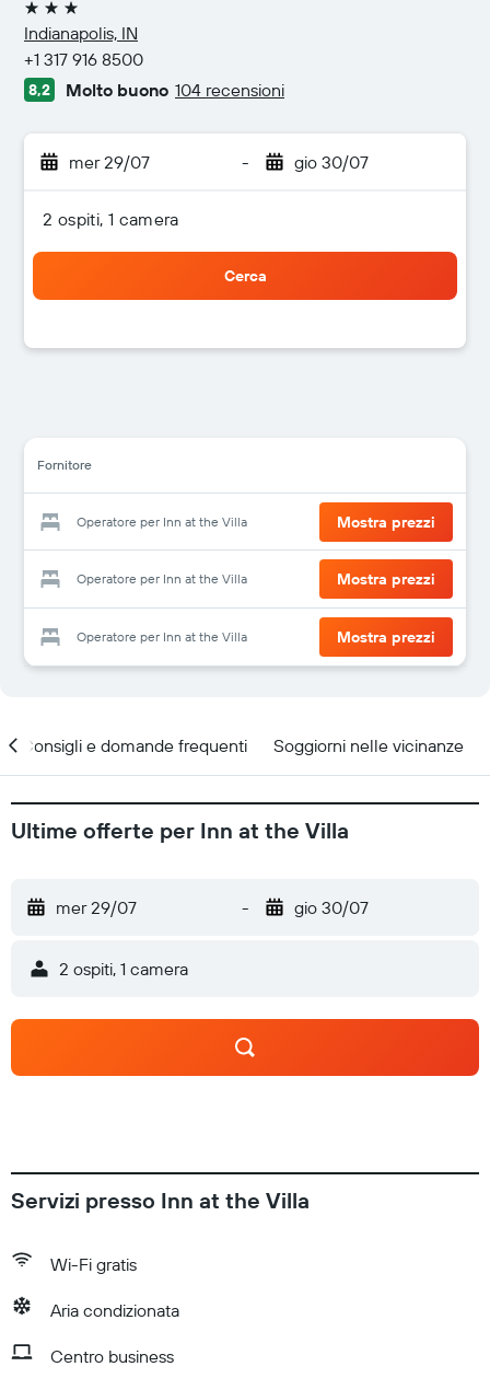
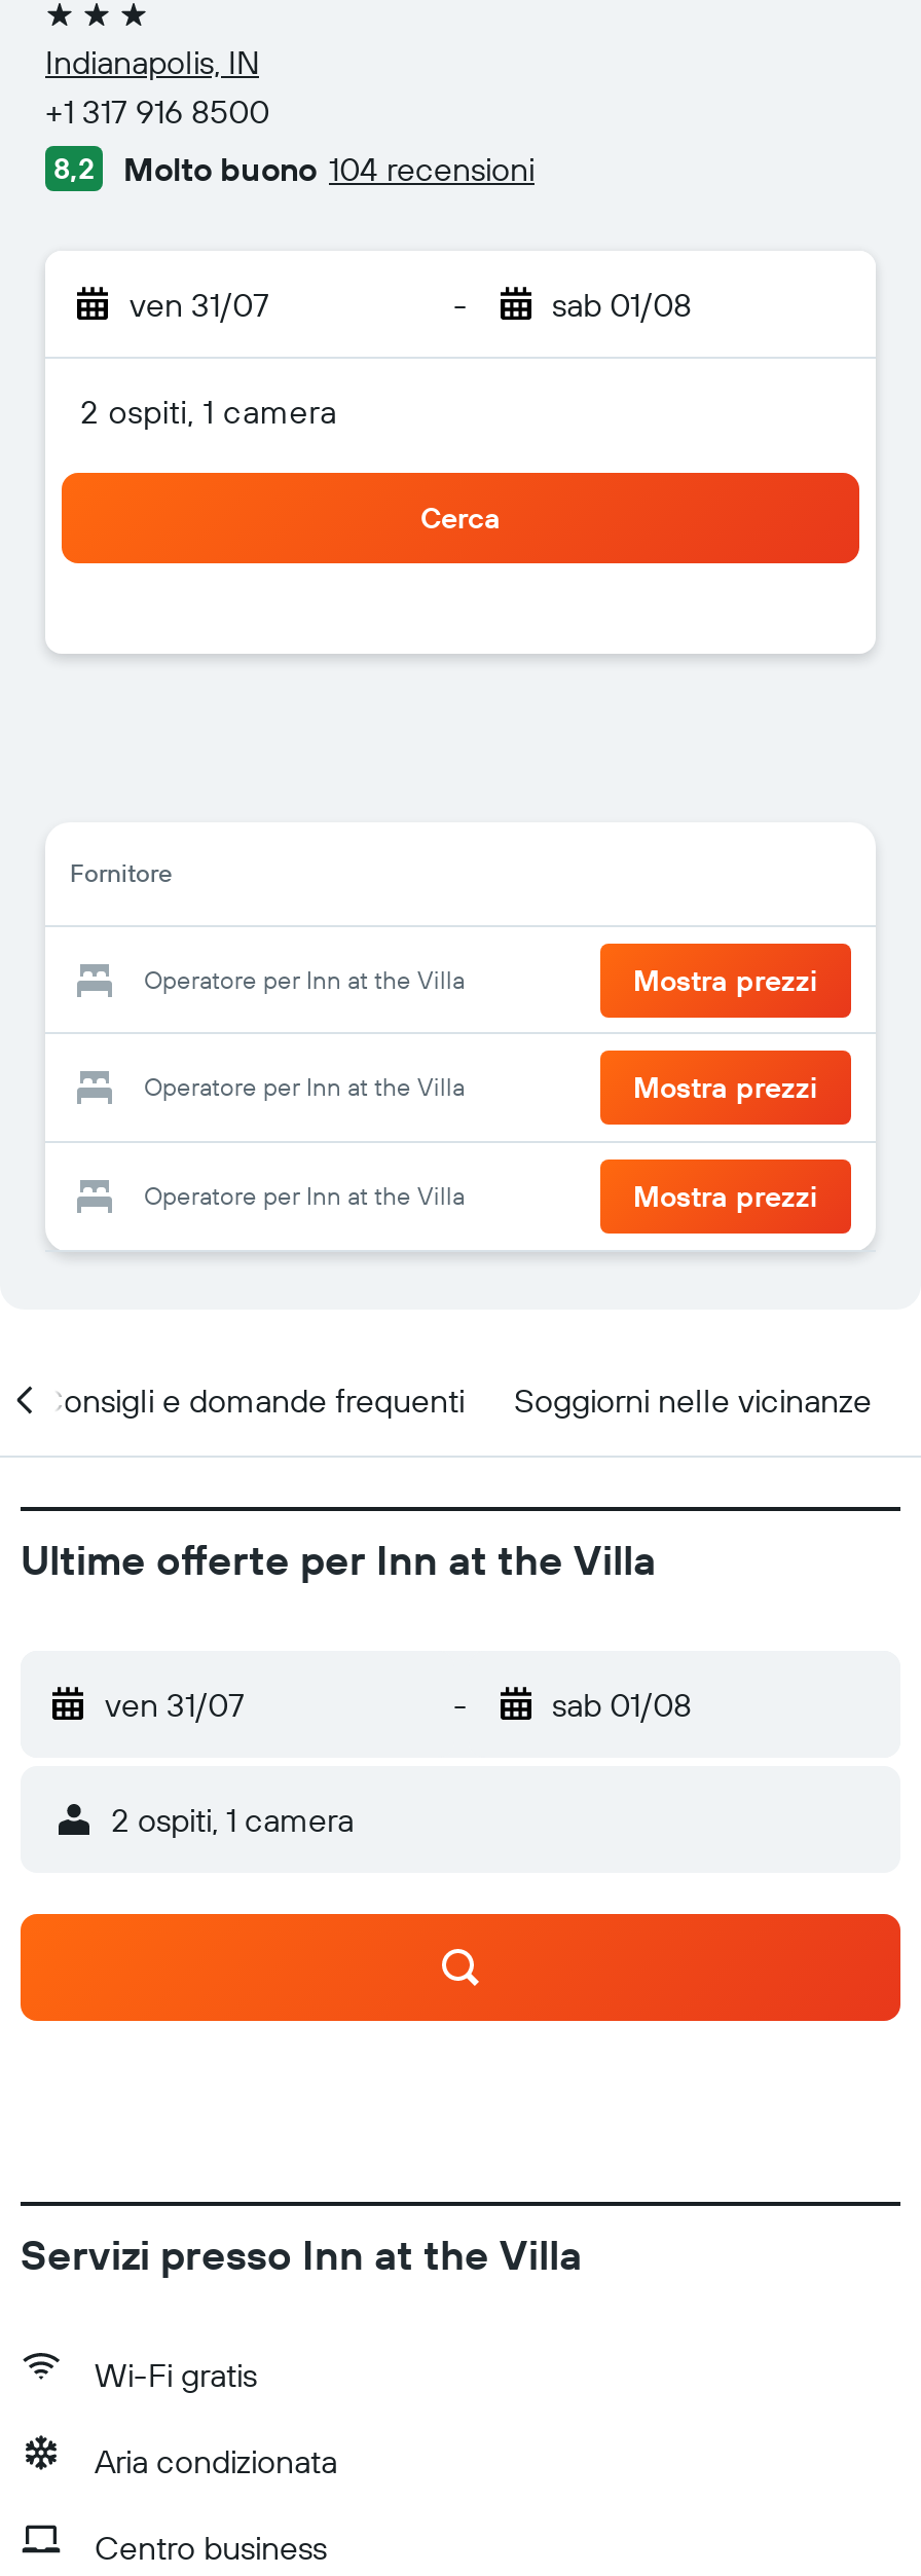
- mer 29/07
+ ven 31/07

- gio 30/07
+ sab 01/08

- mer 29/07
+ ven 31/07

- gio 30/07
+ sab 01/08
